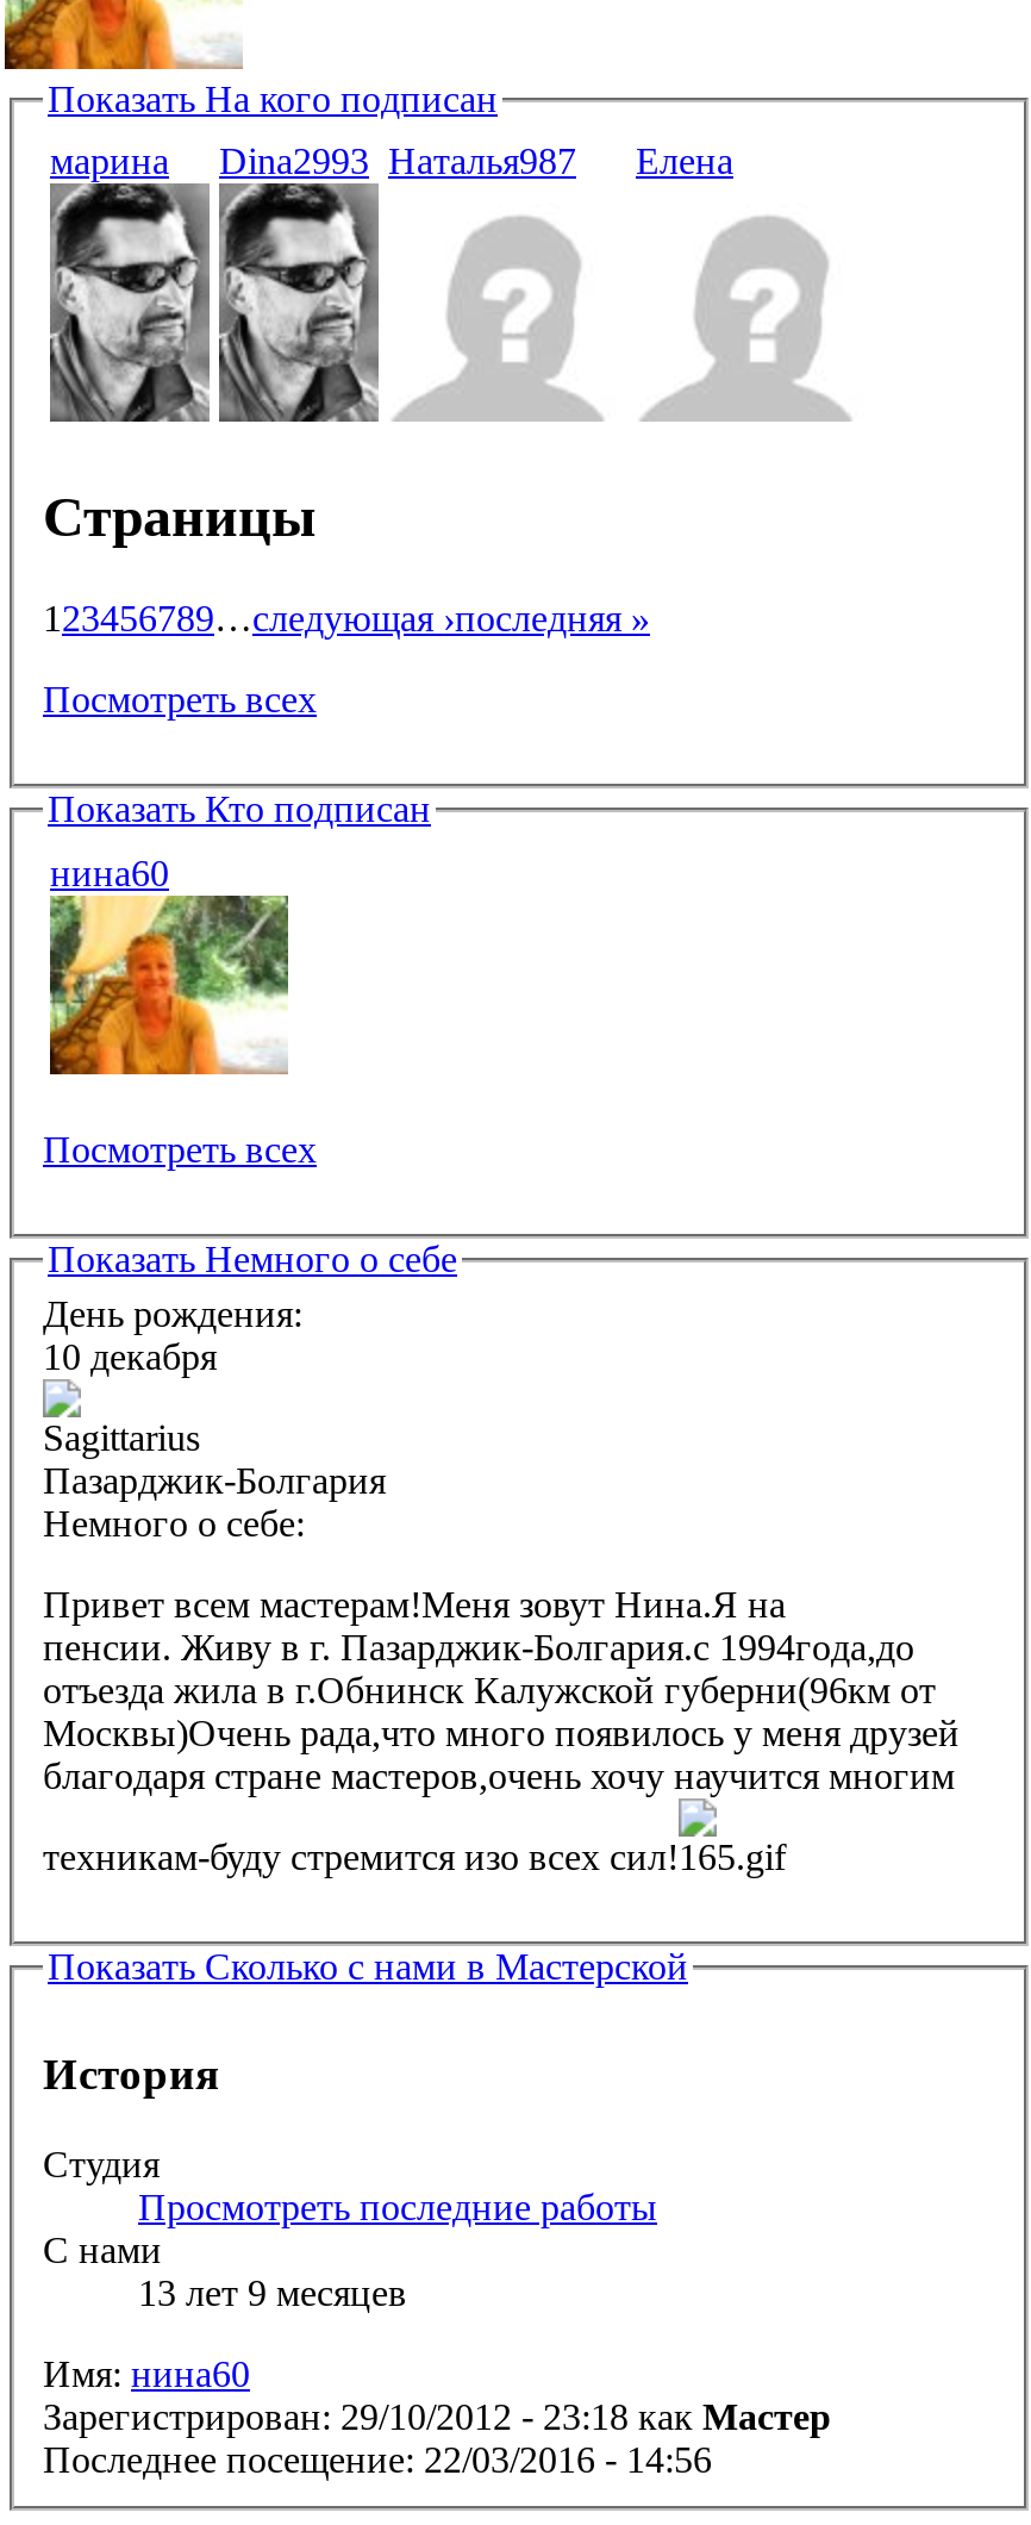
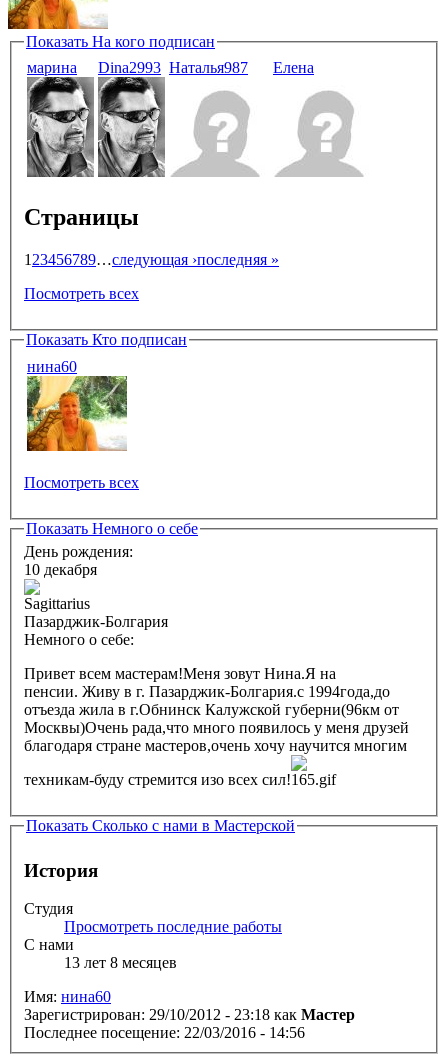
- 13 лет 9 месяцев
+ 13 лет 8 месяцев
